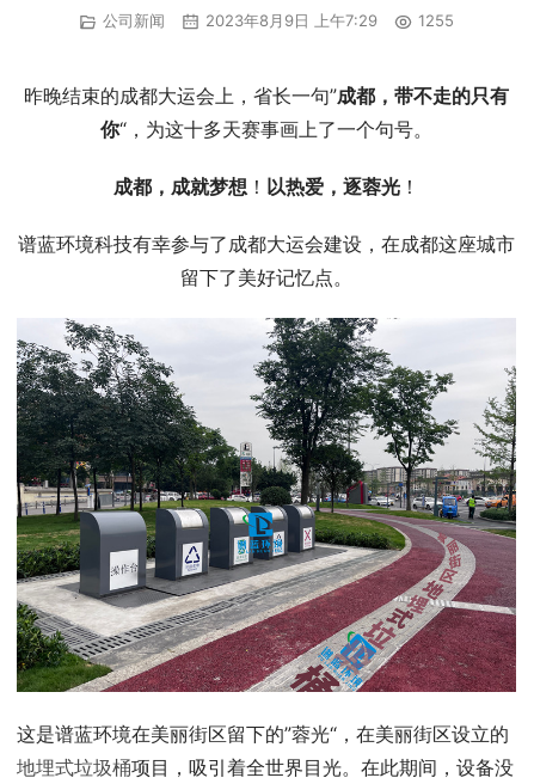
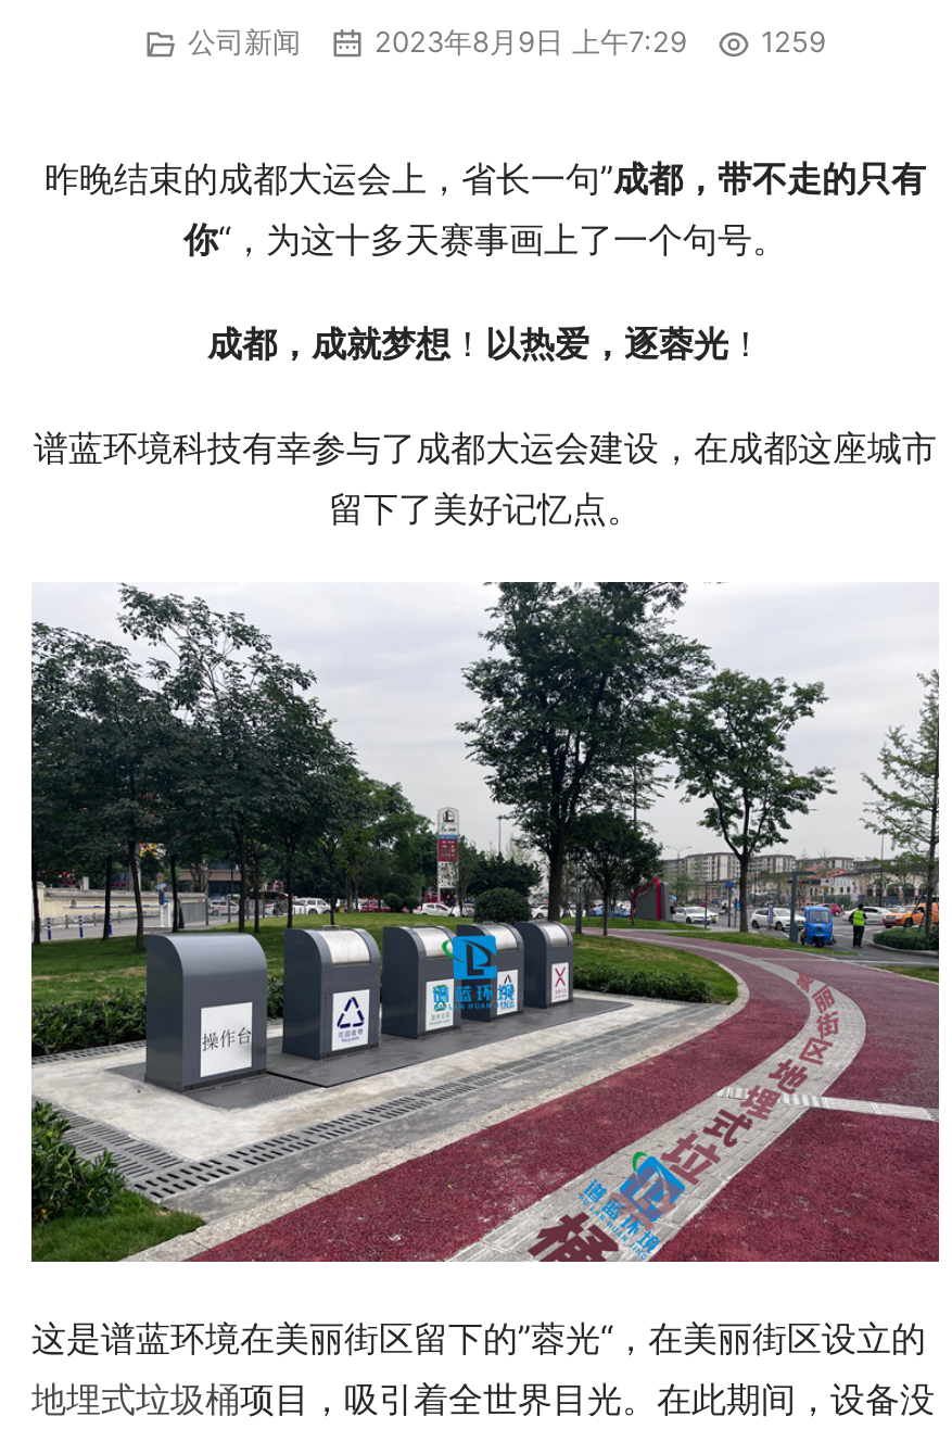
- 公司新闻 2023年8月9日 上午7:29 1255
+ 公司新闻 2023年8月9日 上午7:29 1259
